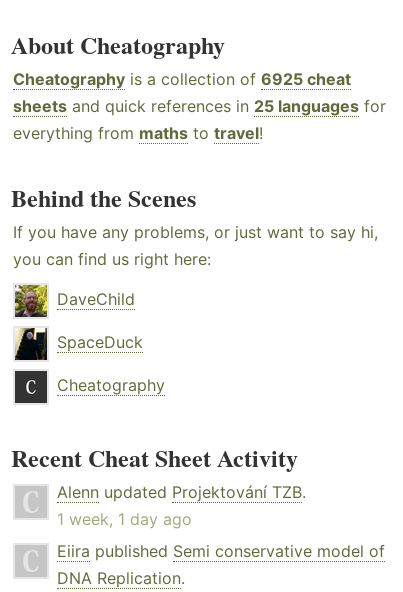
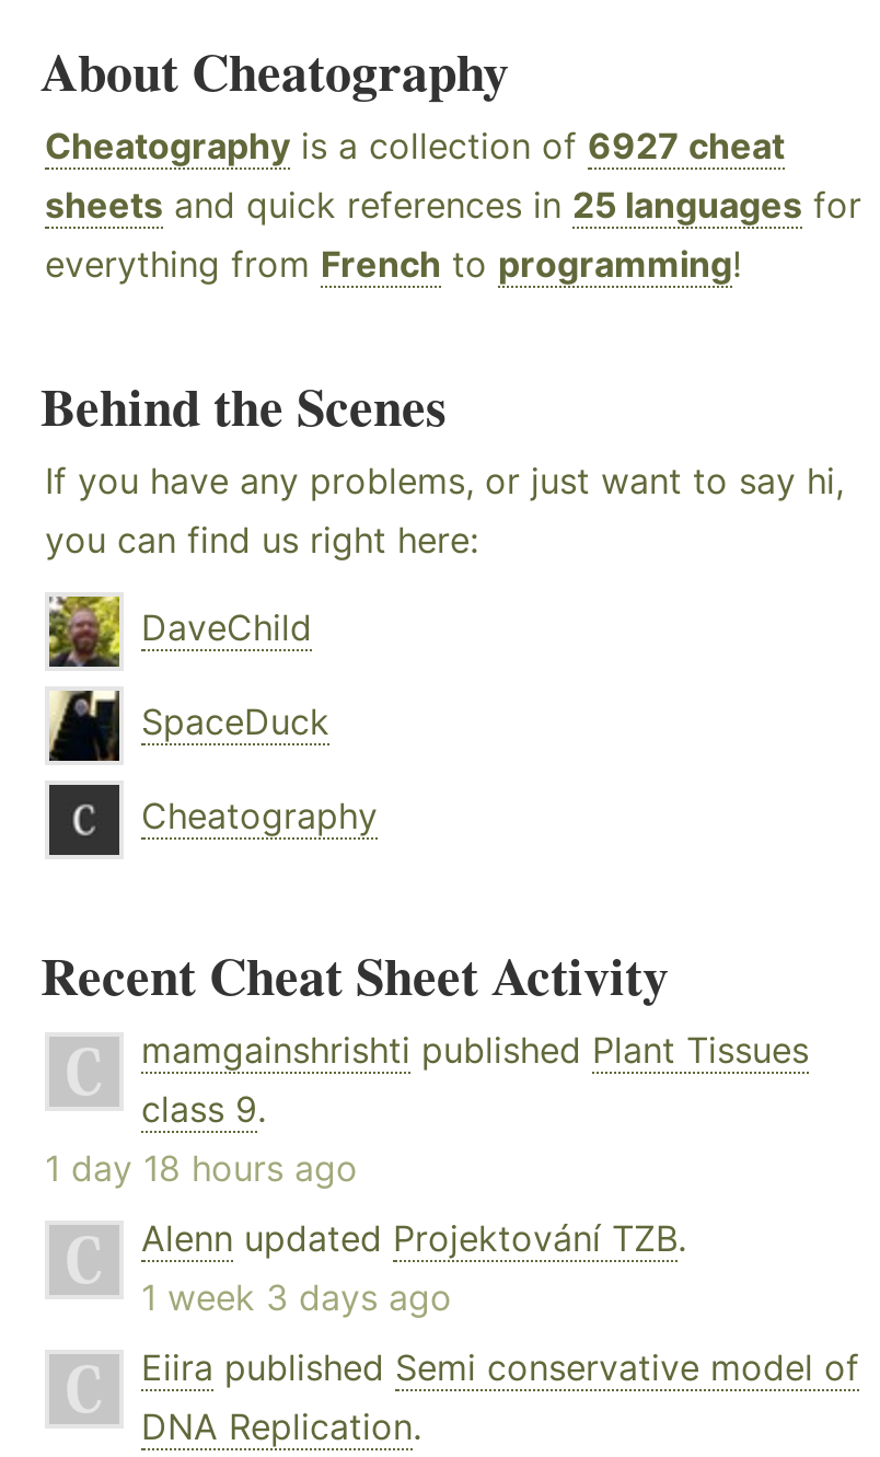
- Cheatography is a collection of 6925 cheat
+ Cheatography is a collection of 6927 cheat

- everything from maths to travel!
+ everything from French to programming!

+ mamgainshrishti published Plant Tissues
+ class 9.
+ 1 day 18 hours ago

- 1 week, 1 day ago
+ 1 week 3 days ago
